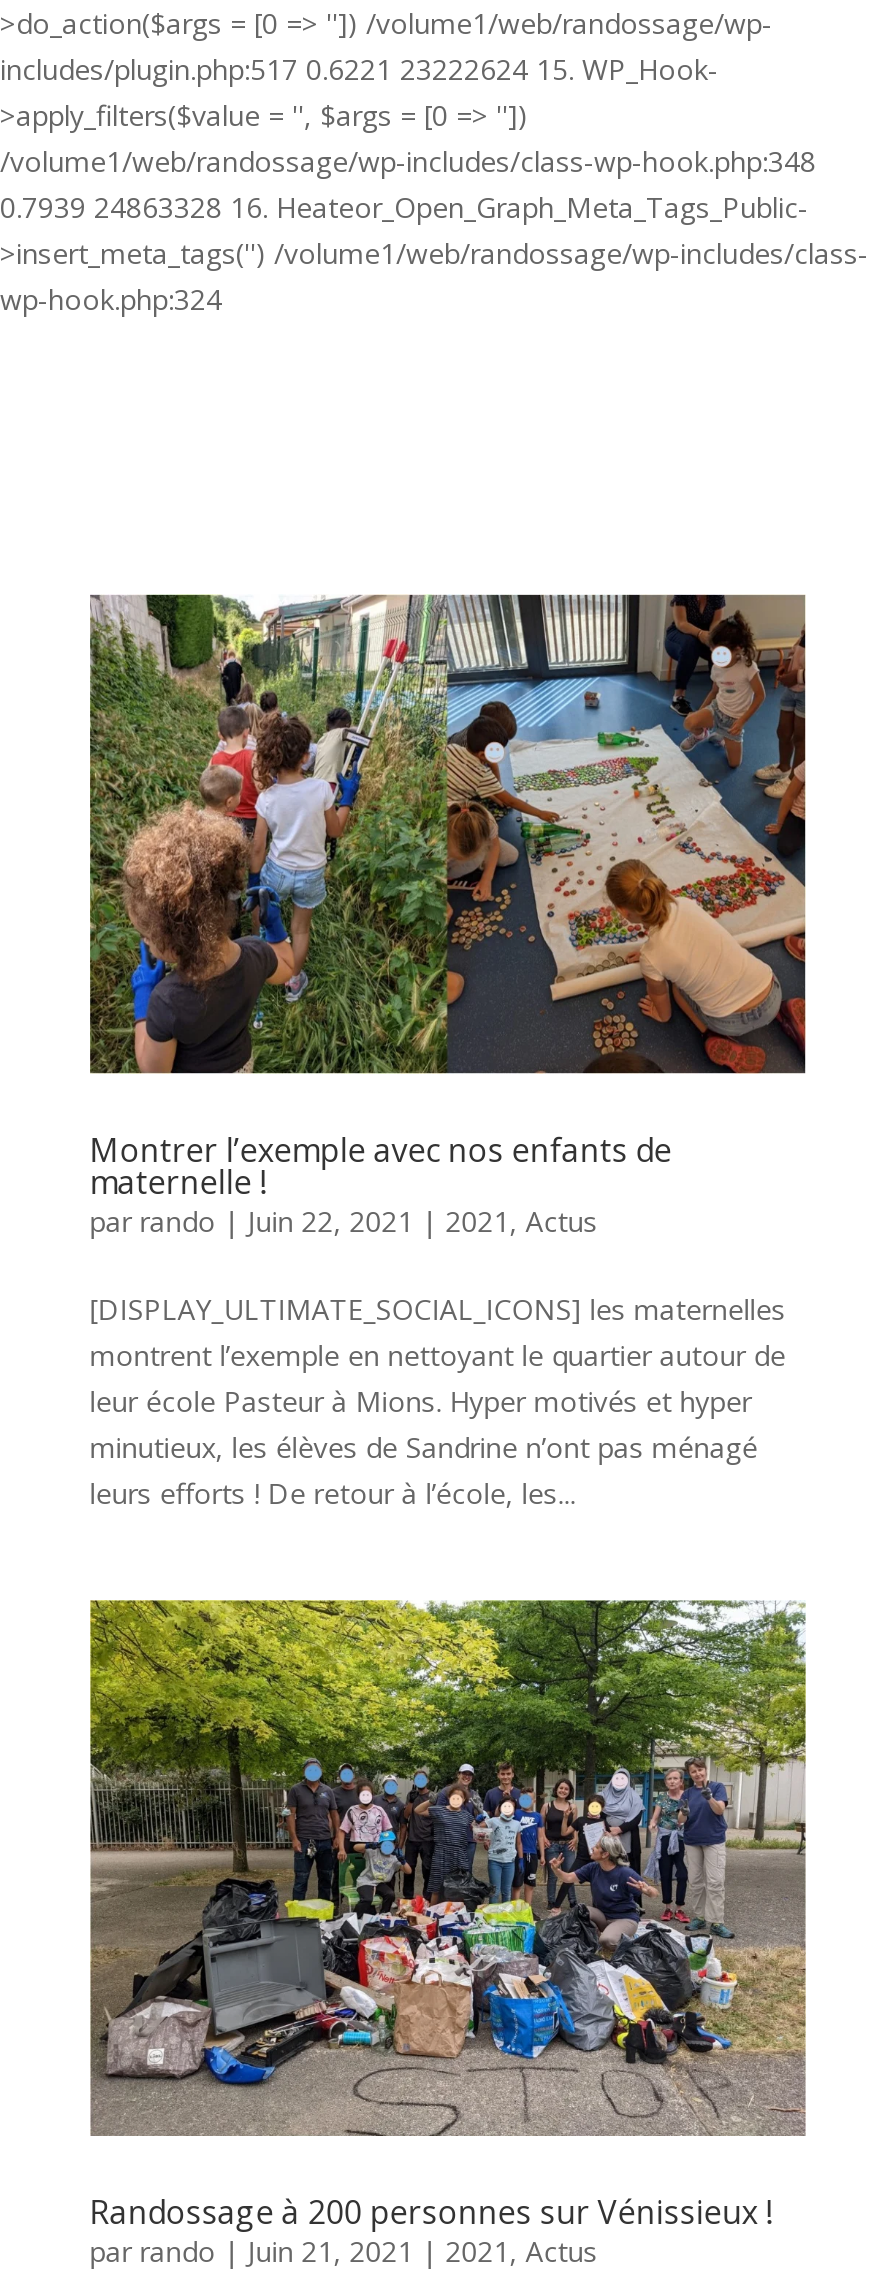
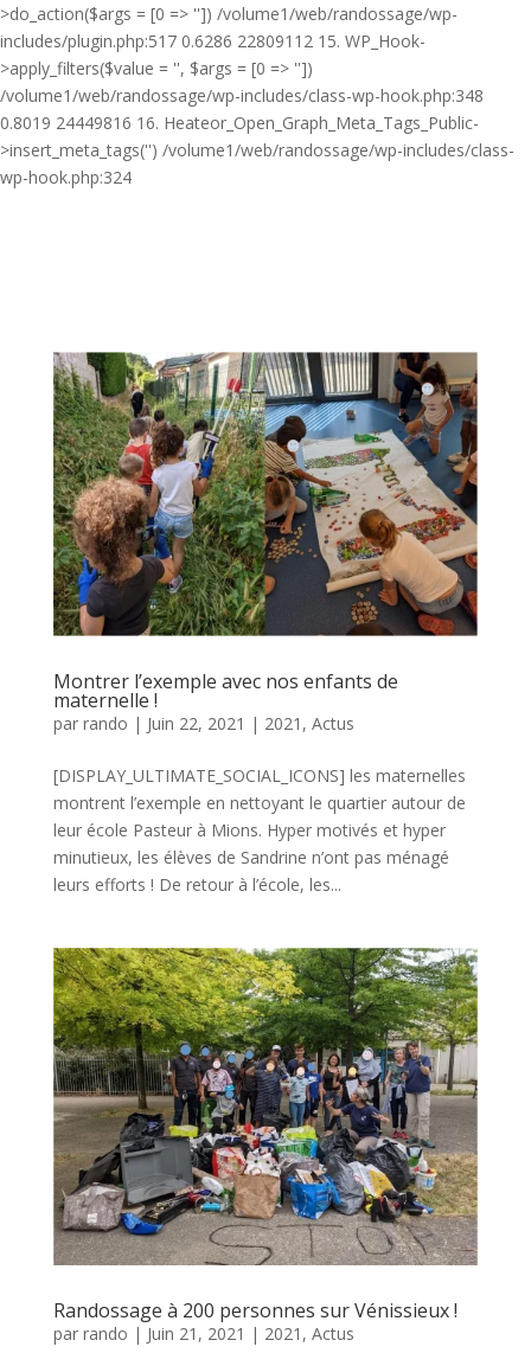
- includes/plugin.php:517 0.6221 23222624 15. WP_Hook-
+ includes/plugin.php:517 0.6286 22809112 15. WP_Hook-

- 0.7939 24863328 16. Heateor_Open_Graph_Meta_Tags_Public-
+ 0.8019 24449816 16. Heateor_Open_Graph_Meta_Tags_Public-
